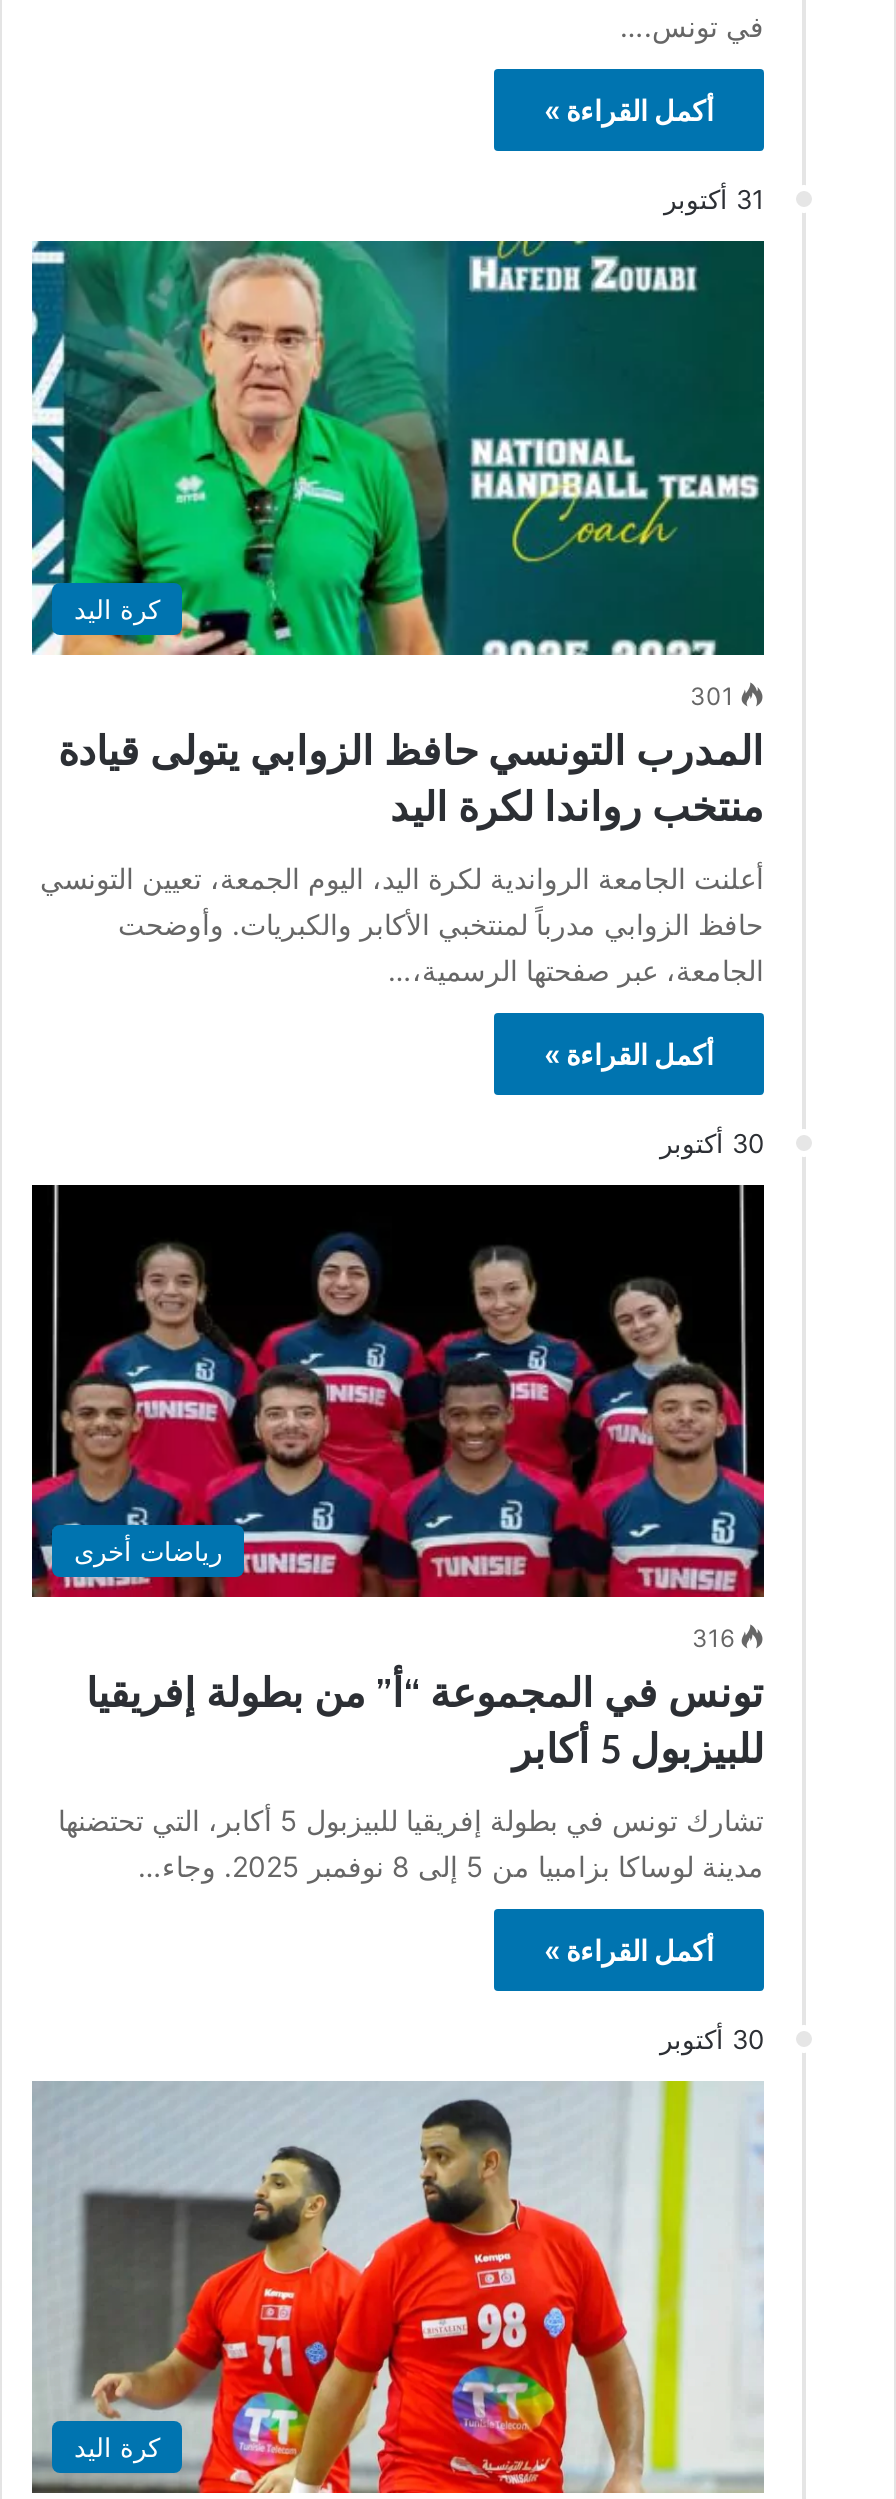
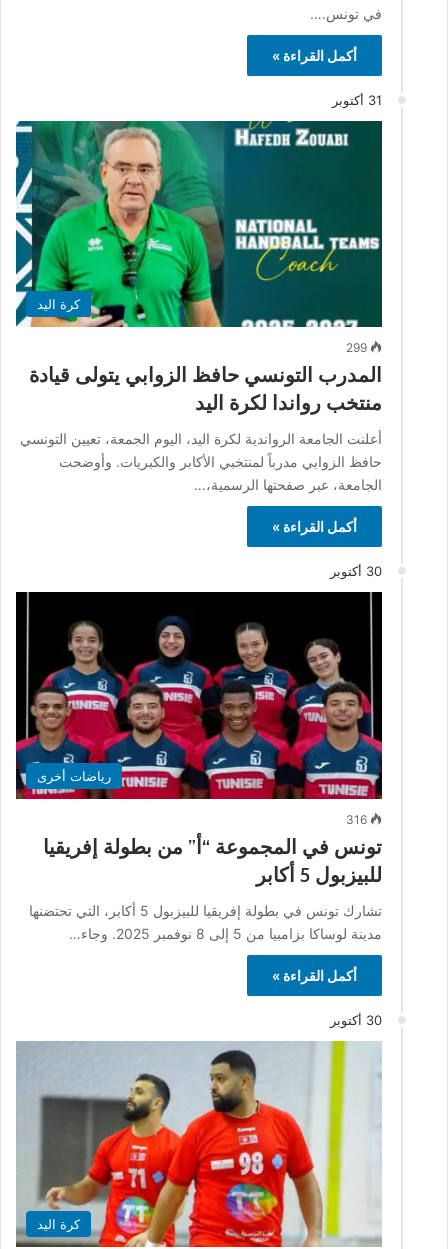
- 301
+ 299
